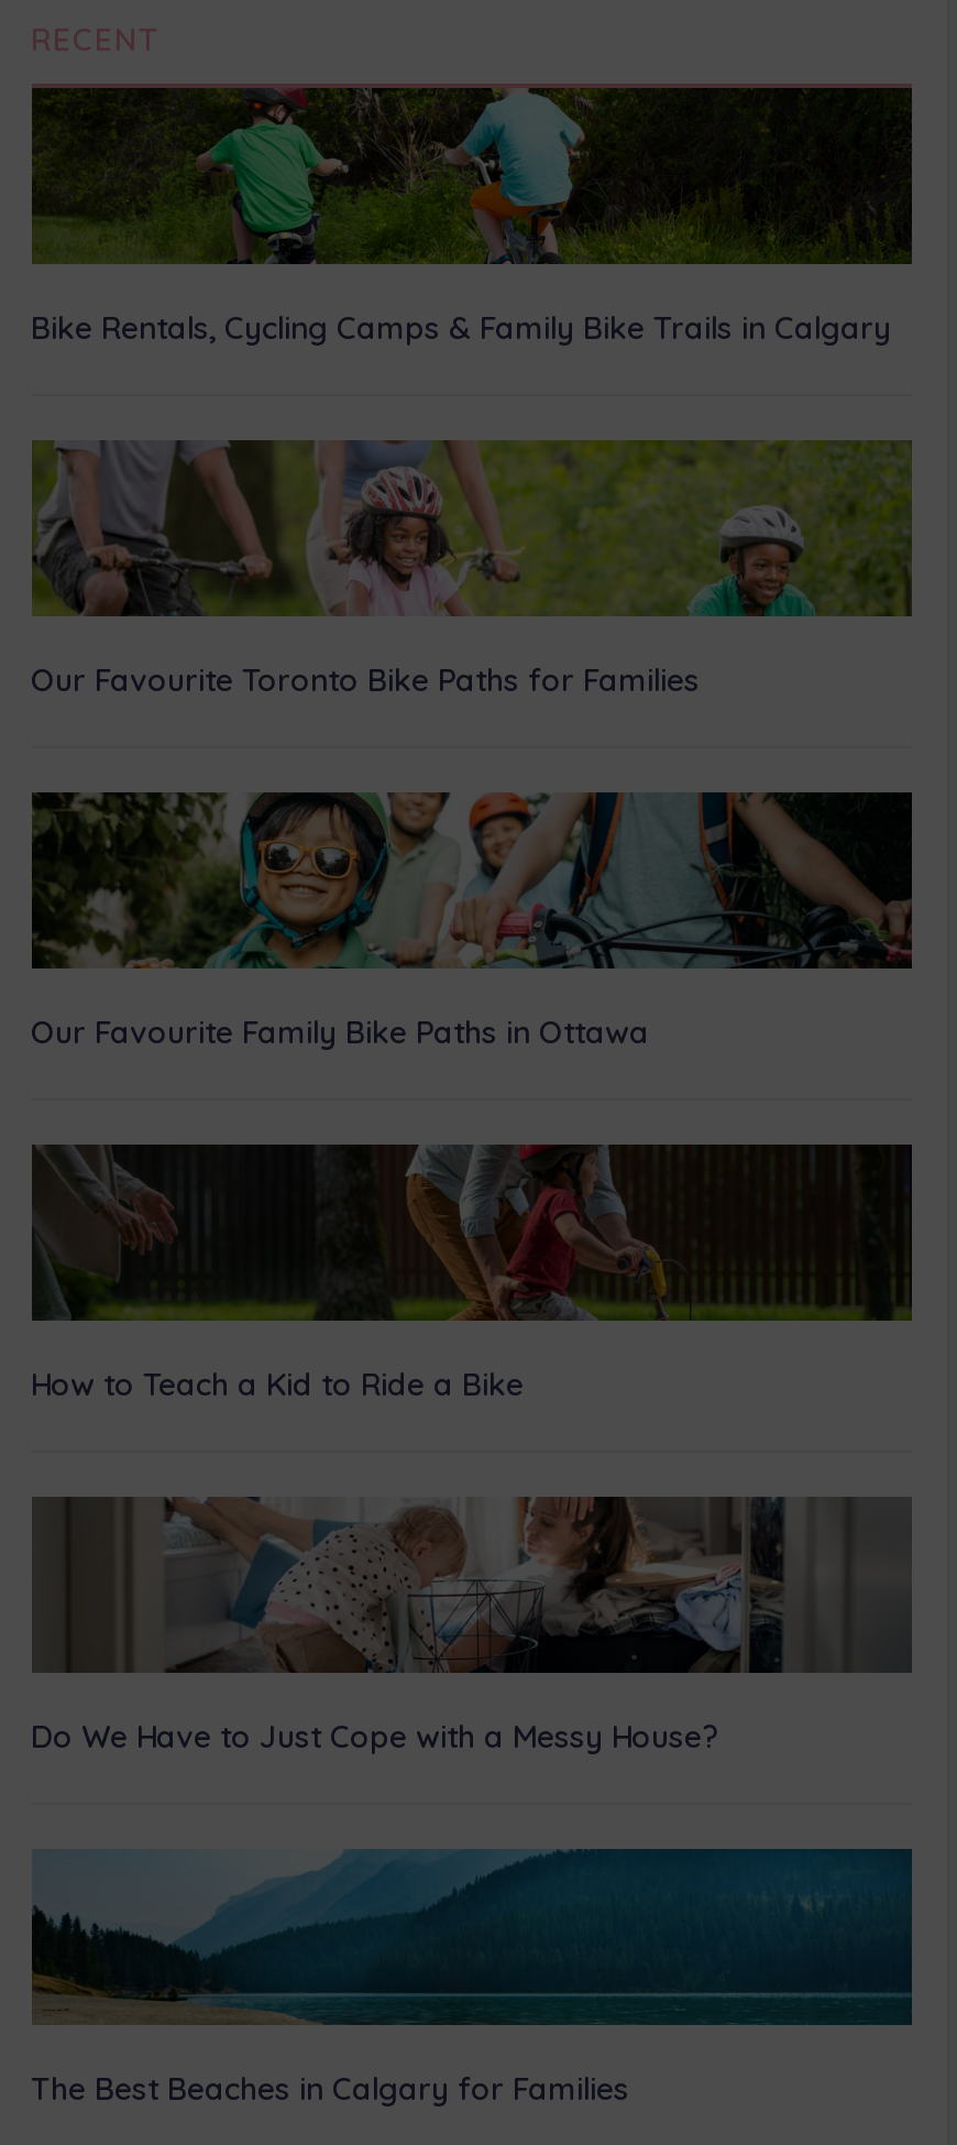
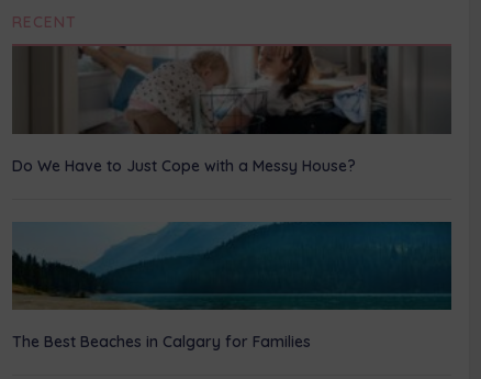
- [image]
- Bike Rentals, Cycling Camps & Family Bike Trails in Calgary

- [image]
- Our Favourite Toronto Bike Paths for Families

- [image]
- Our Favourite Family Bike Paths in Ottawa

- [image]
- How to Teach a Kid to Ride a Bike
